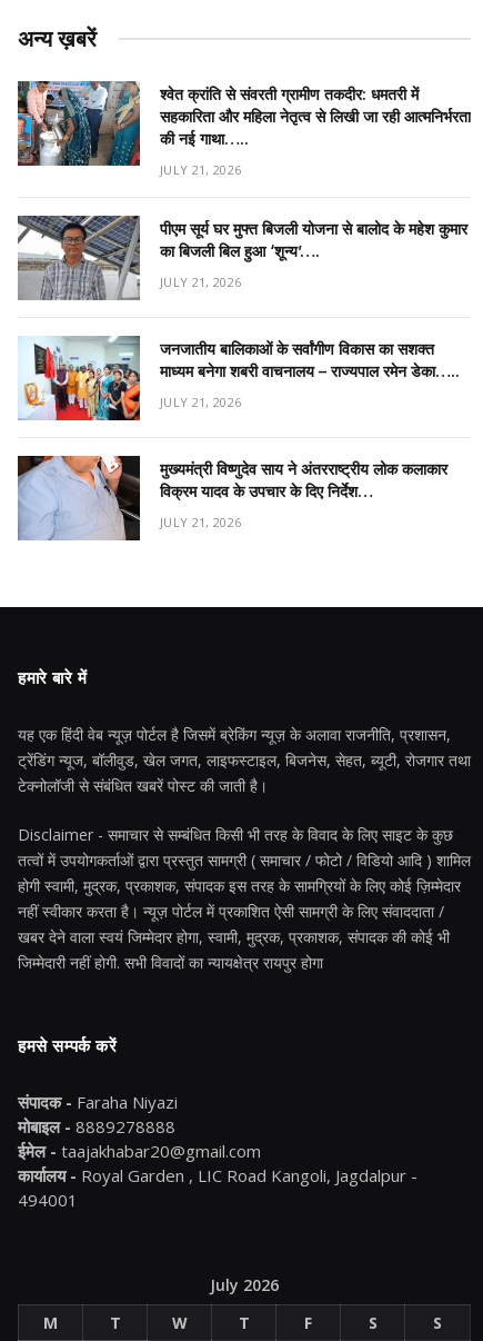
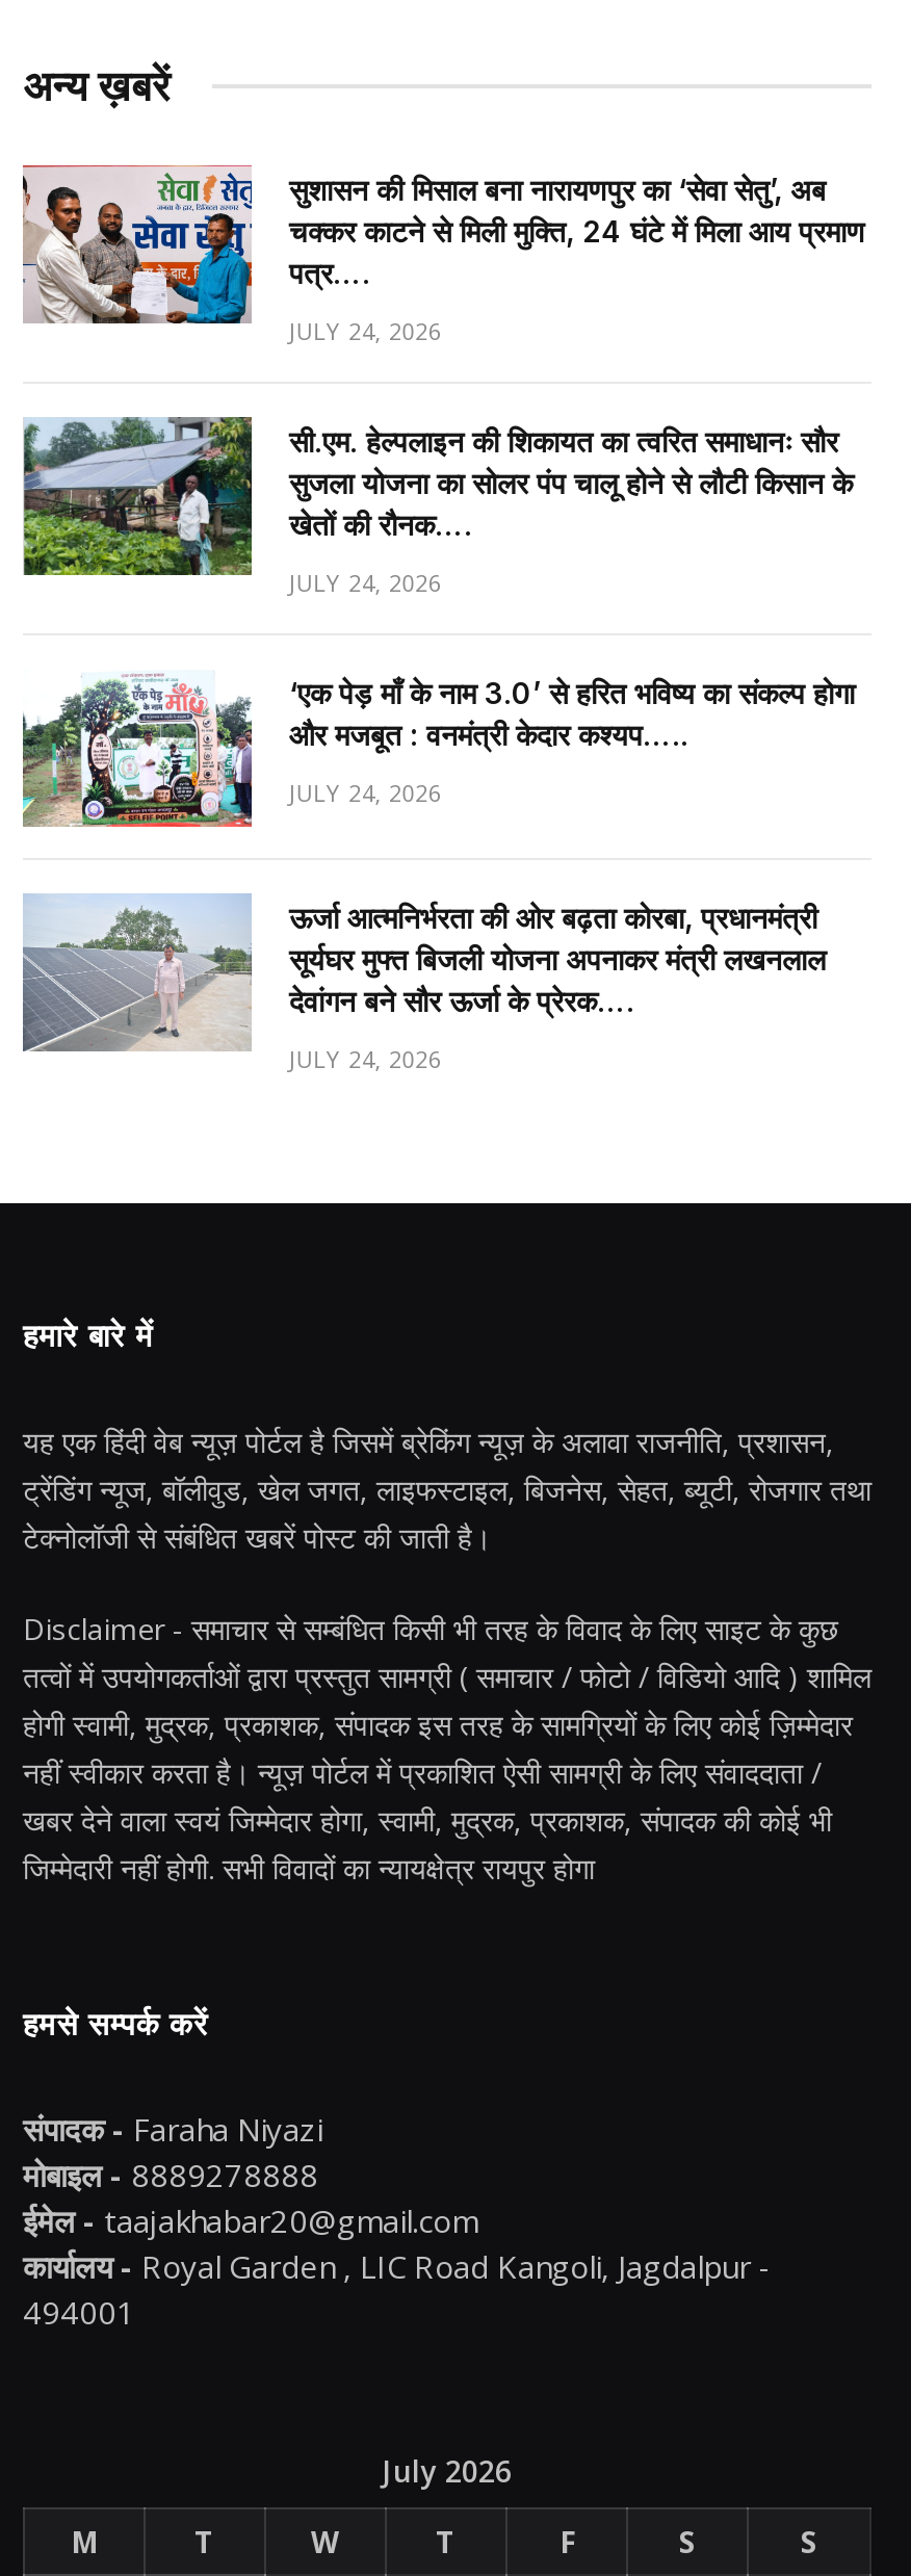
- [image]
- श्वेत क्रांति से संवरती ग्रामीण तकदीर: धमतरी में
- सहकारिता और महिला नेतृत्व से लिखी जा रही आत्मनिर्भरता
- की नई गाथा…..
+ [image]
+ सुशासन की मिसाल बना नारायणपुर का ‘सेवा सेतु’, अब
+ चक्कर काटने से मिली मुक्ति, 24 घंटे में मिला आय प्रमाण
+ पत्र….

- JULY 21, 2026
+ JULY 24, 2026

- [image]
- पीएम सूर्य घर मुफ्त बिजली योजना से बालोद के महेश कुमार
- का बिजली बिल हुआ ‘शून्य’….
+ [image]
+ सी.एम. हेल्पलाइन की शिकायत का त्वरित समाधानः सौर
+ सुजला योजना का सोलर पंप चालू होने से लौटी किसान के
+ खेतों की रौनक….

- JULY 21, 2026
+ JULY 24, 2026

- [image]
- जनजातीय बालिकाओं के सर्वांगीण विकास का सशक्त
- माध्यम बनेगा शबरी वाचनालय – राज्यपाल रमेन डेका…..
+ [image]
+ ‘एक पेड़ माँ के नाम 3.0’ से हरित भविष्य का संकल्प होगा
+ और मजबूत : वनमंत्री केदार कश्यप…..

- JULY 21, 2026
+ JULY 24, 2026

- [image]
- मुख्यमंत्री विष्णुदेव साय ने अंतरराष्ट्रीय लोक कलाकार
- विक्रम यादव के उपचार के दिए निर्देश…
+ [image]
+ ऊर्जा आत्मनिर्भरता की ओर बढ़ता कोरबा, प्रधानमंत्री
+ सूर्यघर मुफ्त बिजली योजना अपनाकर मंत्री लखनलाल
+ देवांगन बने सौर ऊर्जा के प्रेरक….

- JULY 21, 2026
+ JULY 24, 2026
